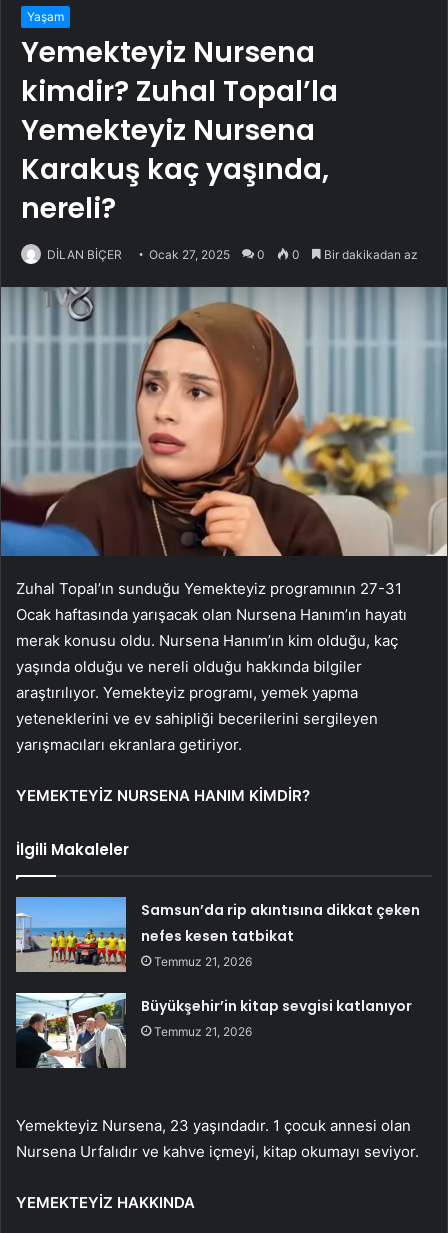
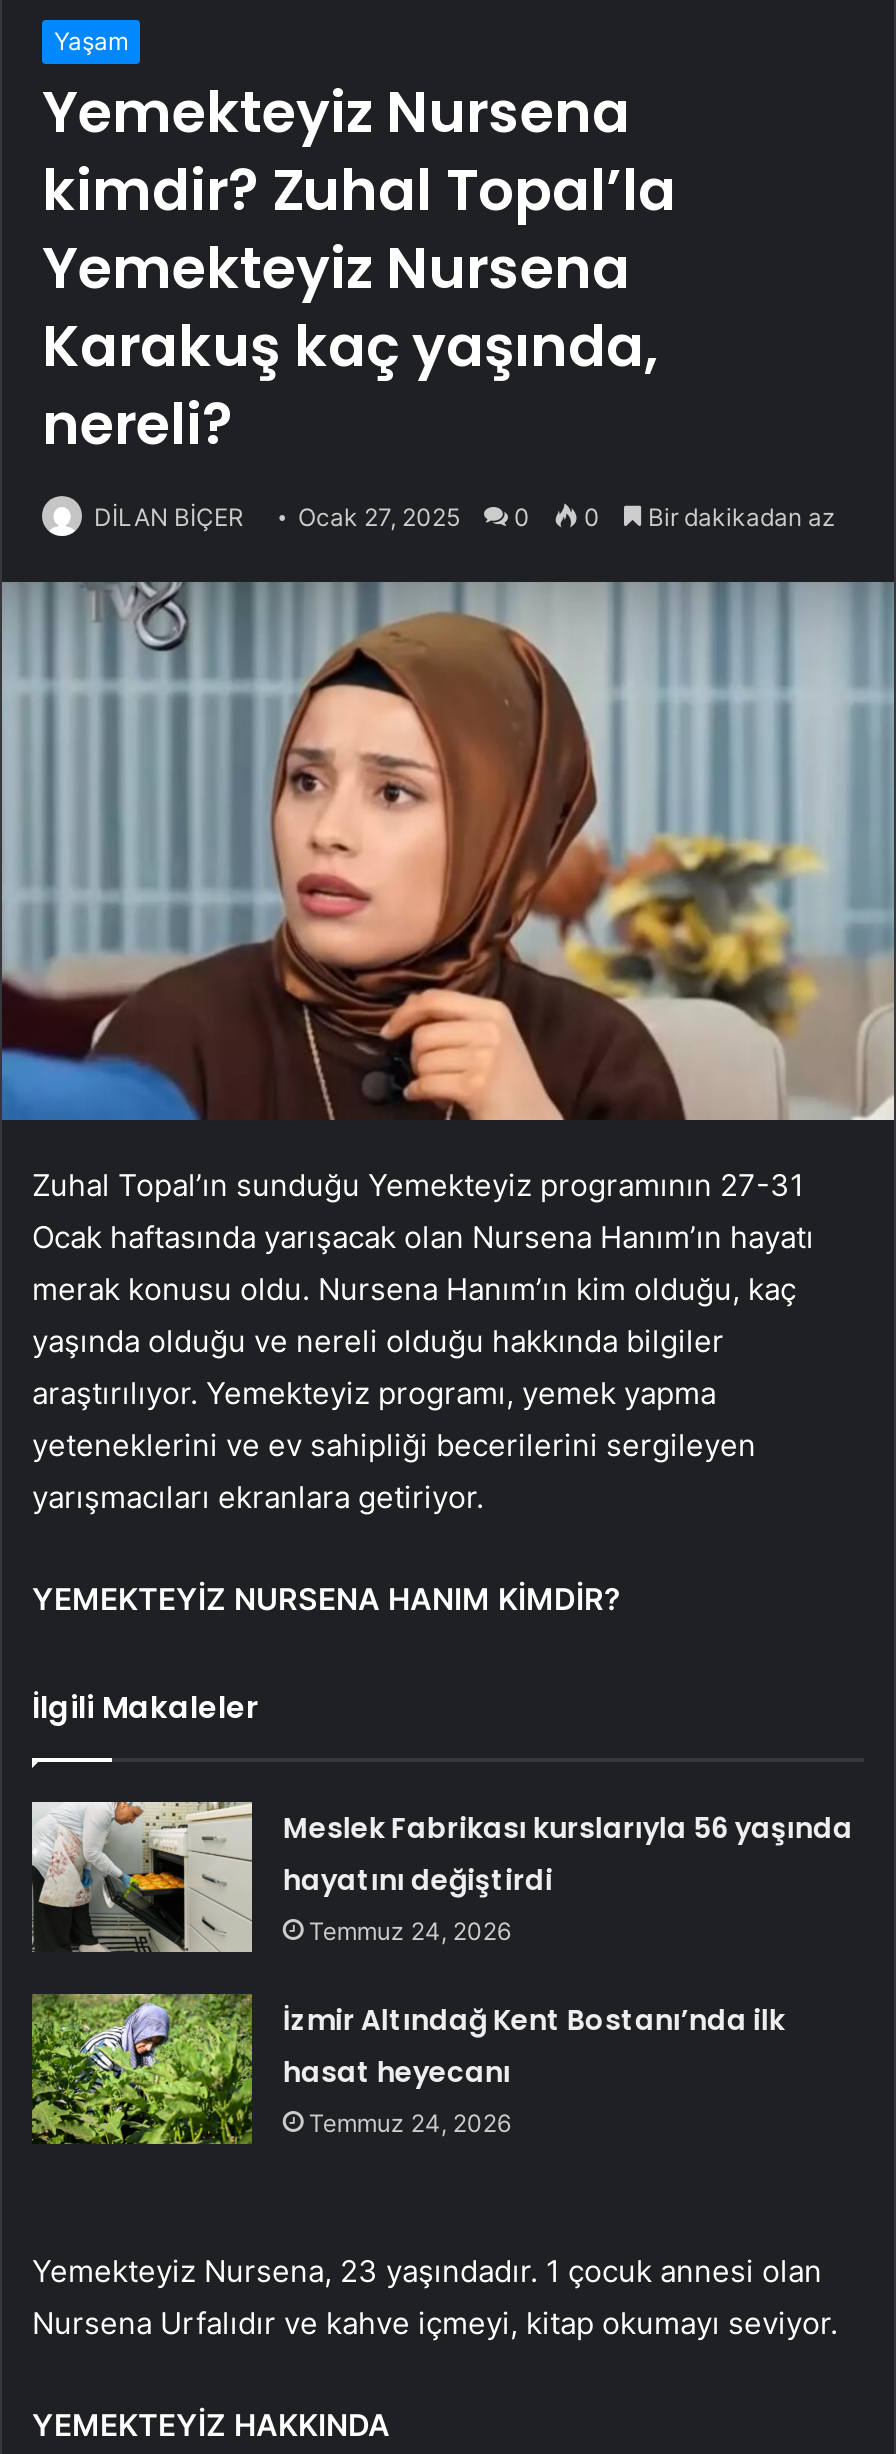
- [image]
- Samsun’da rip akıntısına dikkat çeken
- nefes kesen tatbikat
- Temmuz 21, 2026
+ [image]
+ Meslek Fabrikası kurslarıyla 56 yaşında
+ hayatını değiştirdi
+ Temmuz 24, 2026

- [image]
- Büyükşehir’in kitap sevgisi katlanıyor
- Temmuz 21, 2026
+ [image]
+ İzmir Altındağ Kent Bostanı’nda ilk
+ hasat heyecanı
+ Temmuz 24, 2026
